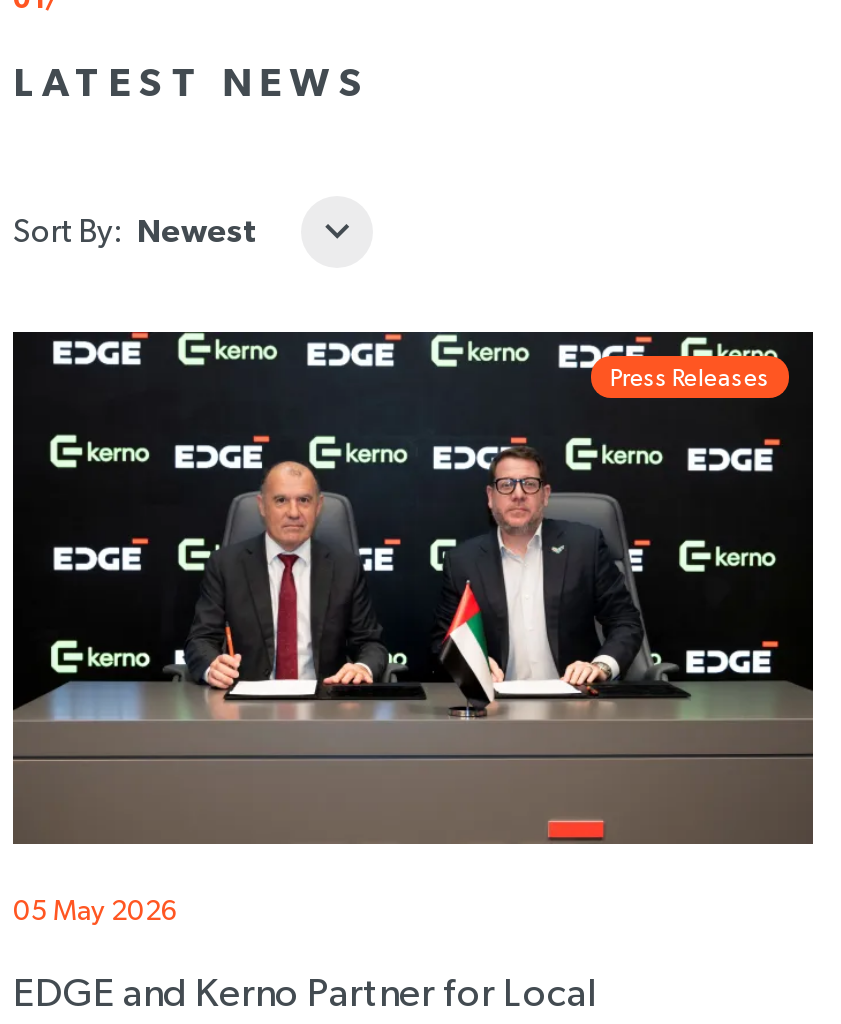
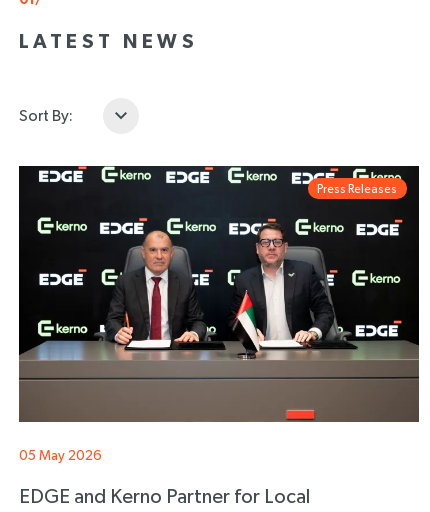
- Sort By: Newest
+ Sort By:
